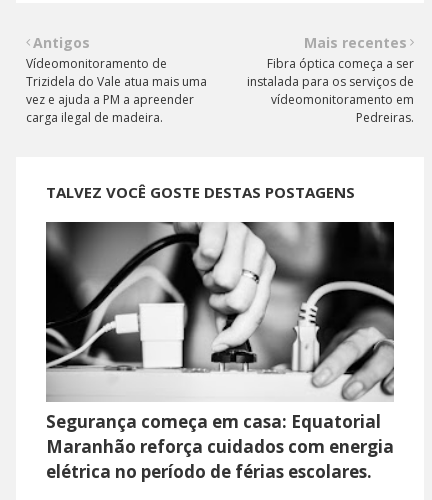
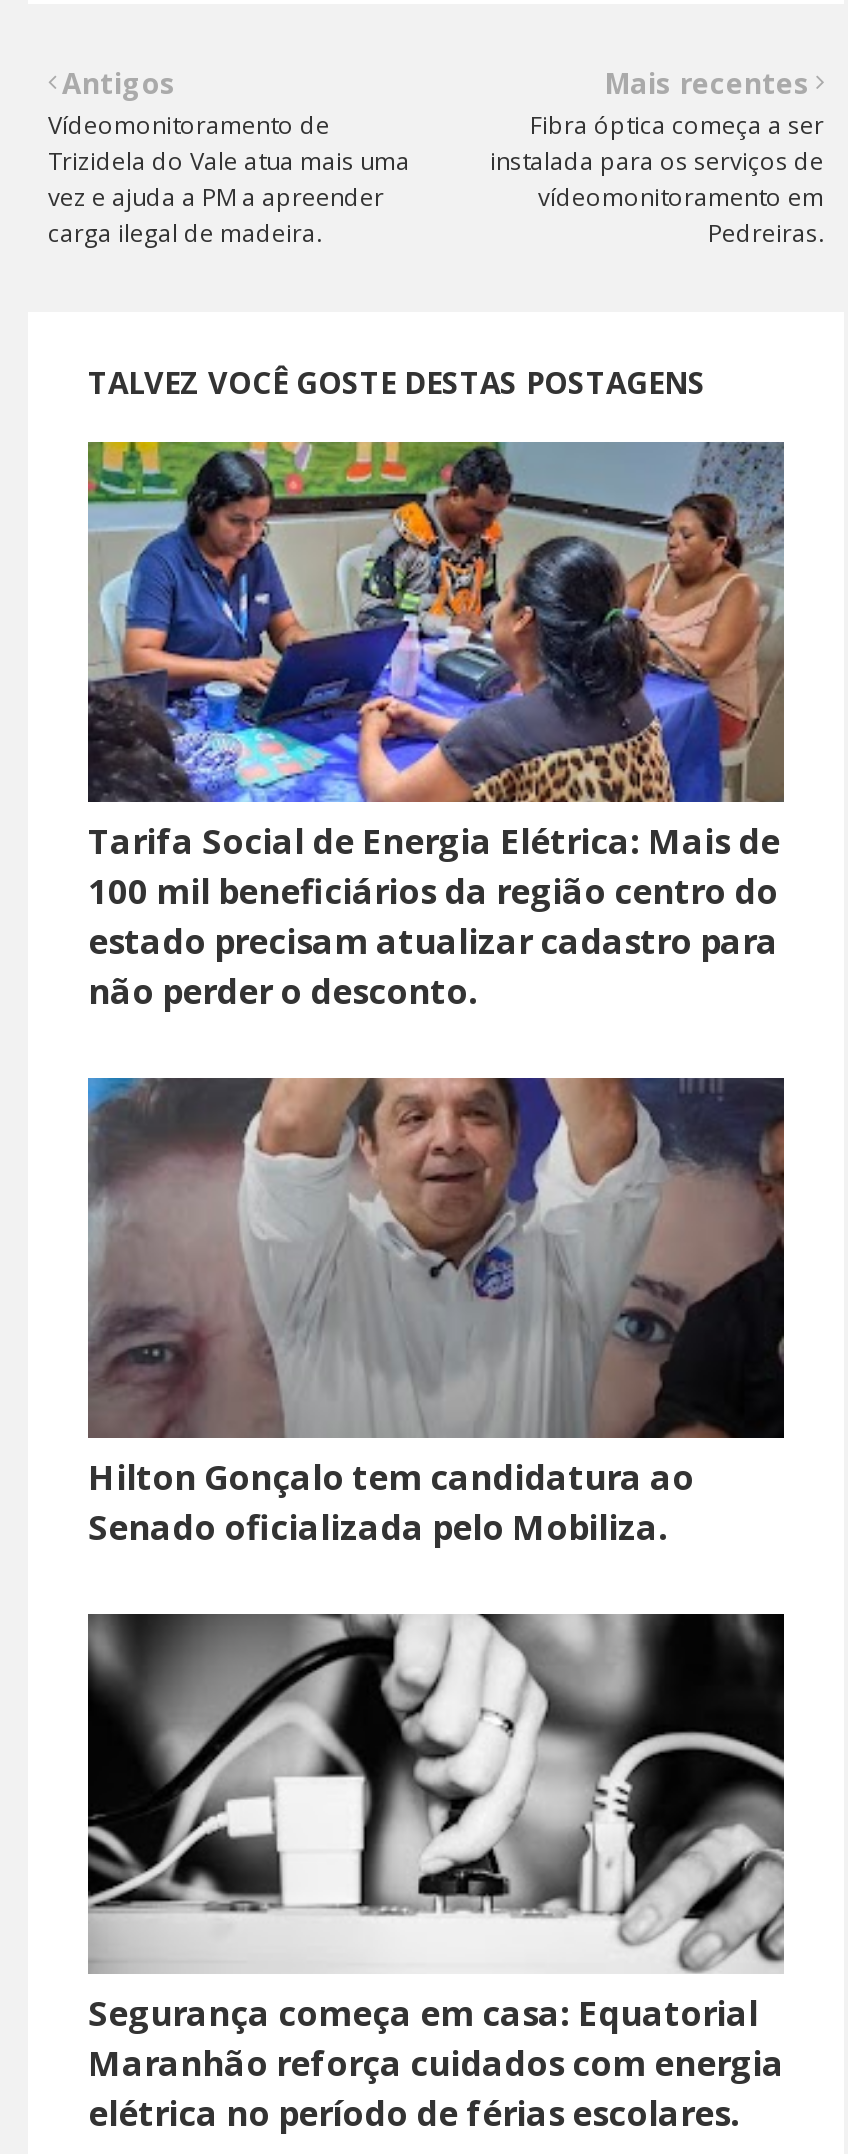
+ [image]
+ Tarifa Social de Energia Elétrica: Mais de
+ 100 mil beneficiários da região centro do
+ estado precisam atualizar cadastro para
+ não perder o desconto.

+ [image]
+ Hilton Gonçalo tem candidatura ao
+ Senado oficializada pelo Mobiliza.
